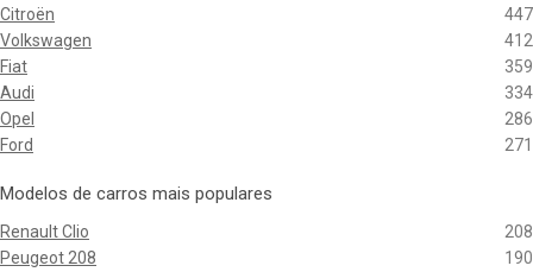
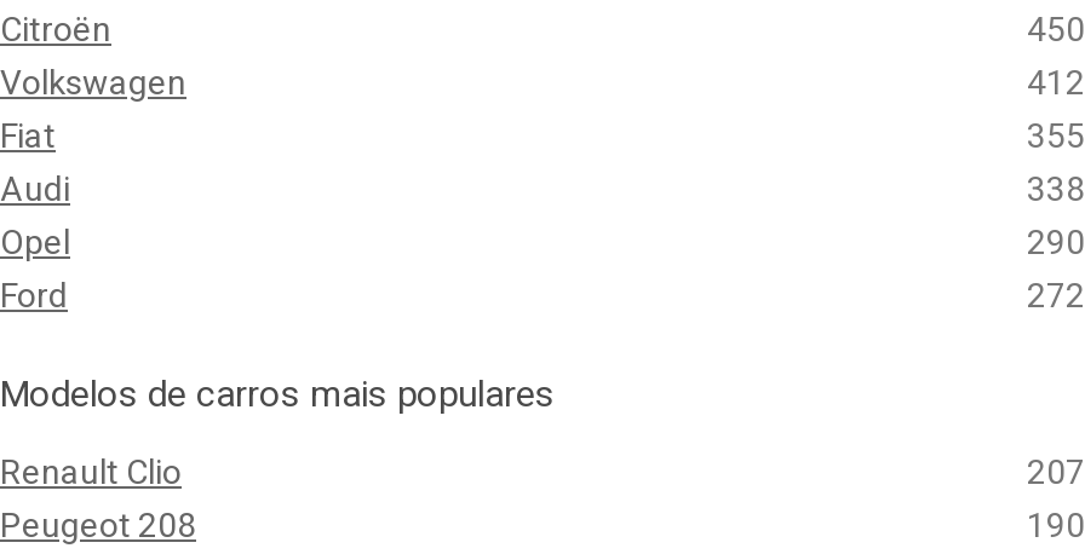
- 447
+ 450

- 359
+ 355

- 334
+ 338

- 286
+ 290

- 271
+ 272

- 208
+ 207
